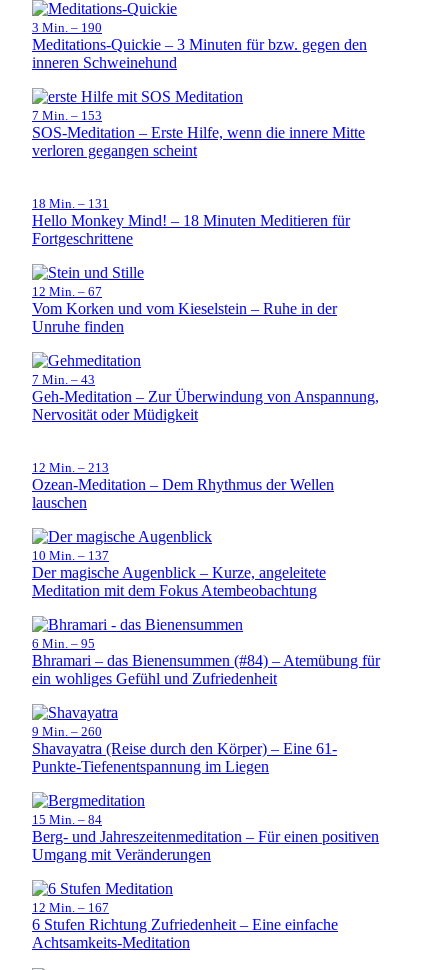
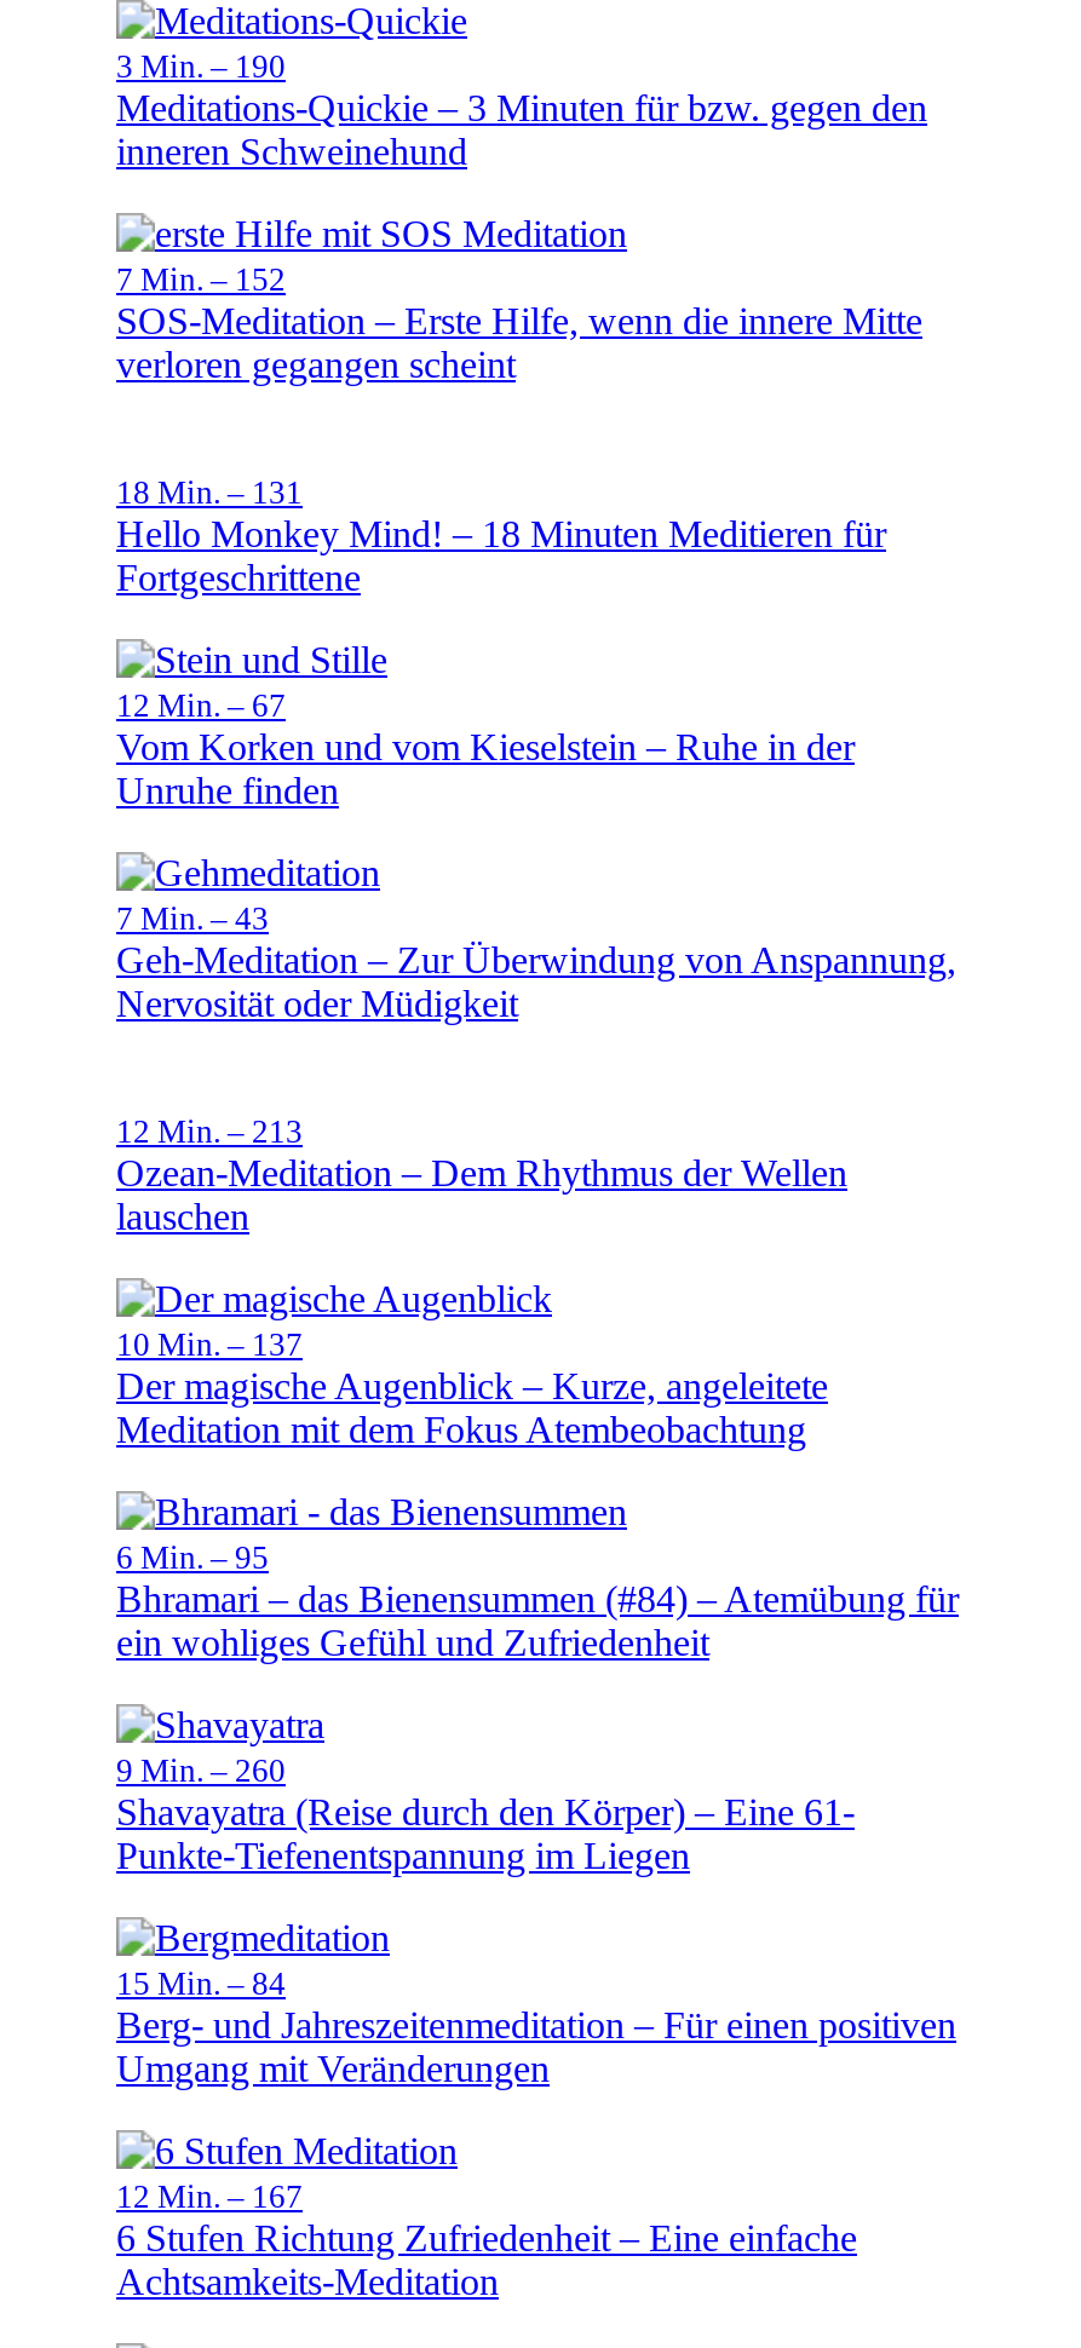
- 7 Min. – 153
+ 7 Min. – 152
